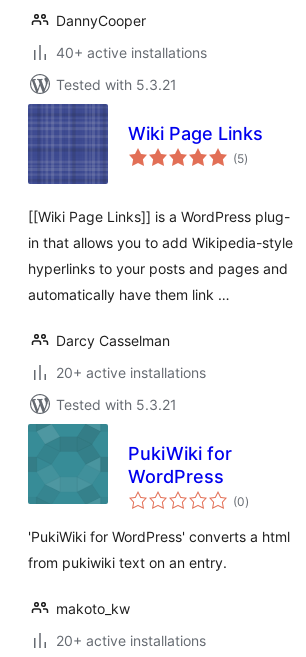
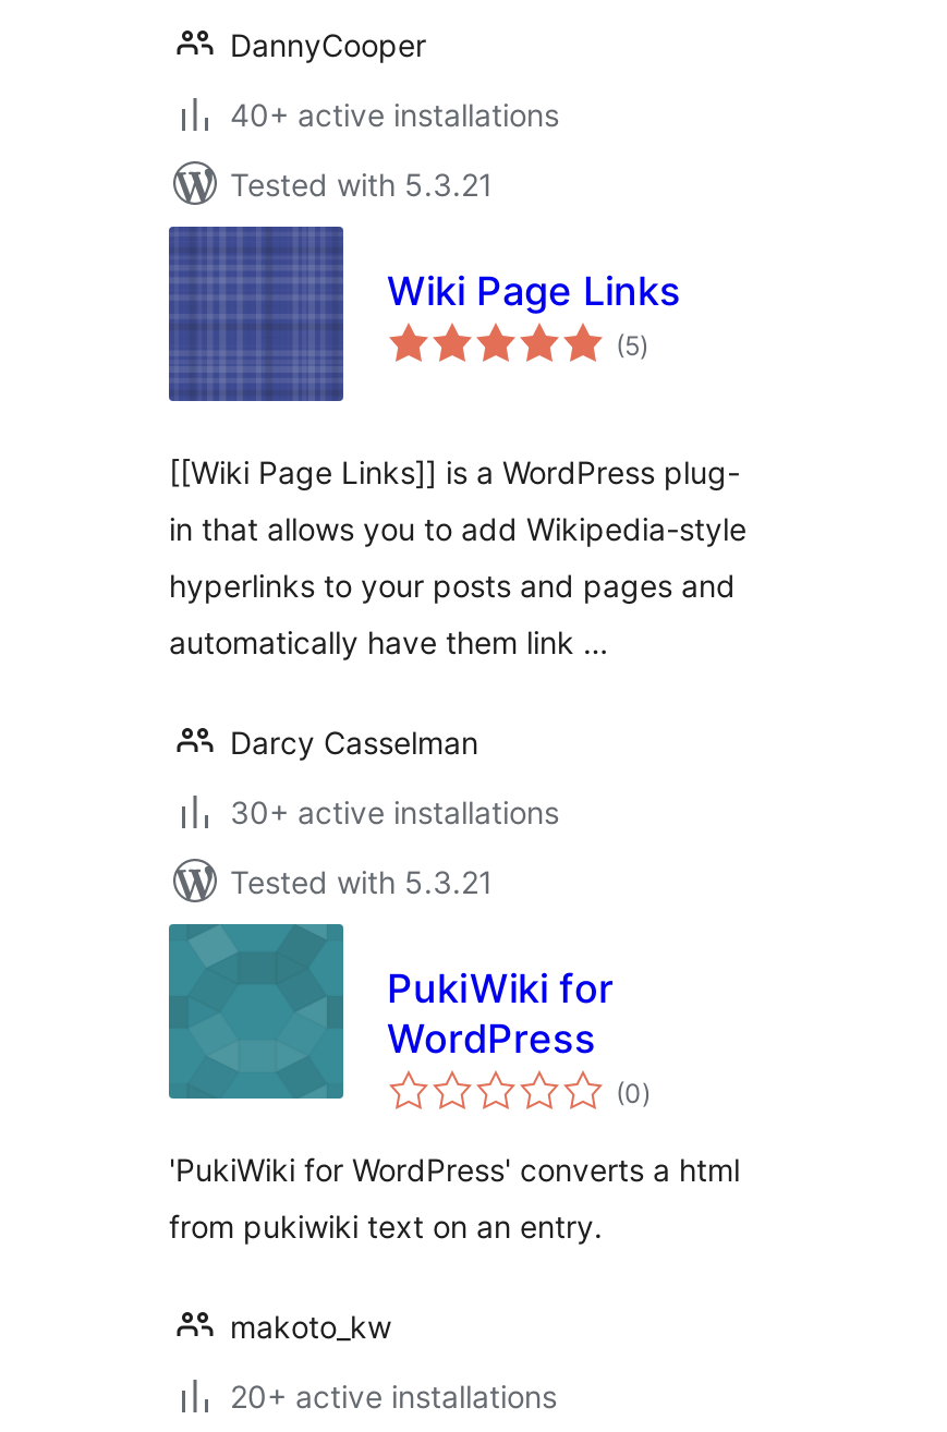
- 20+ active installations
+ 30+ active installations
